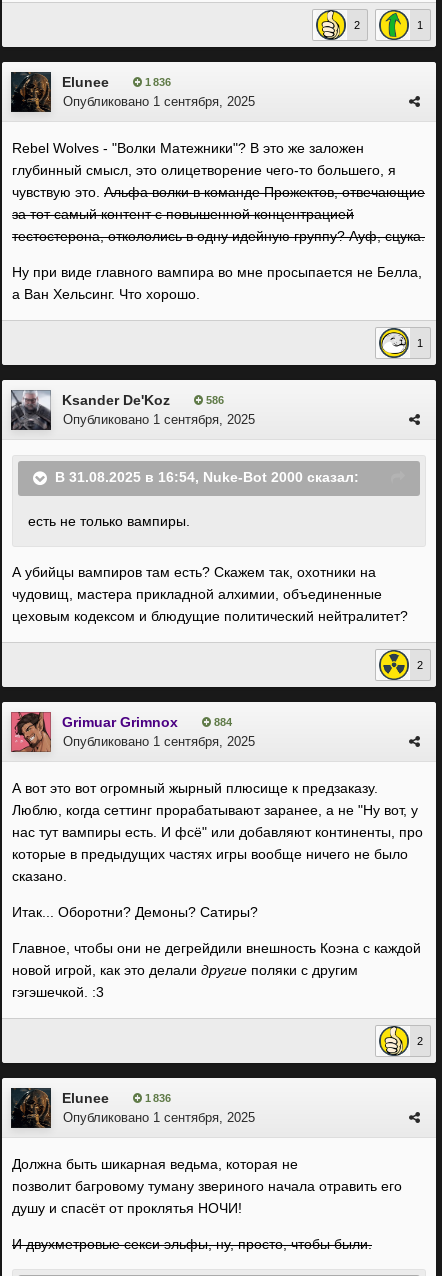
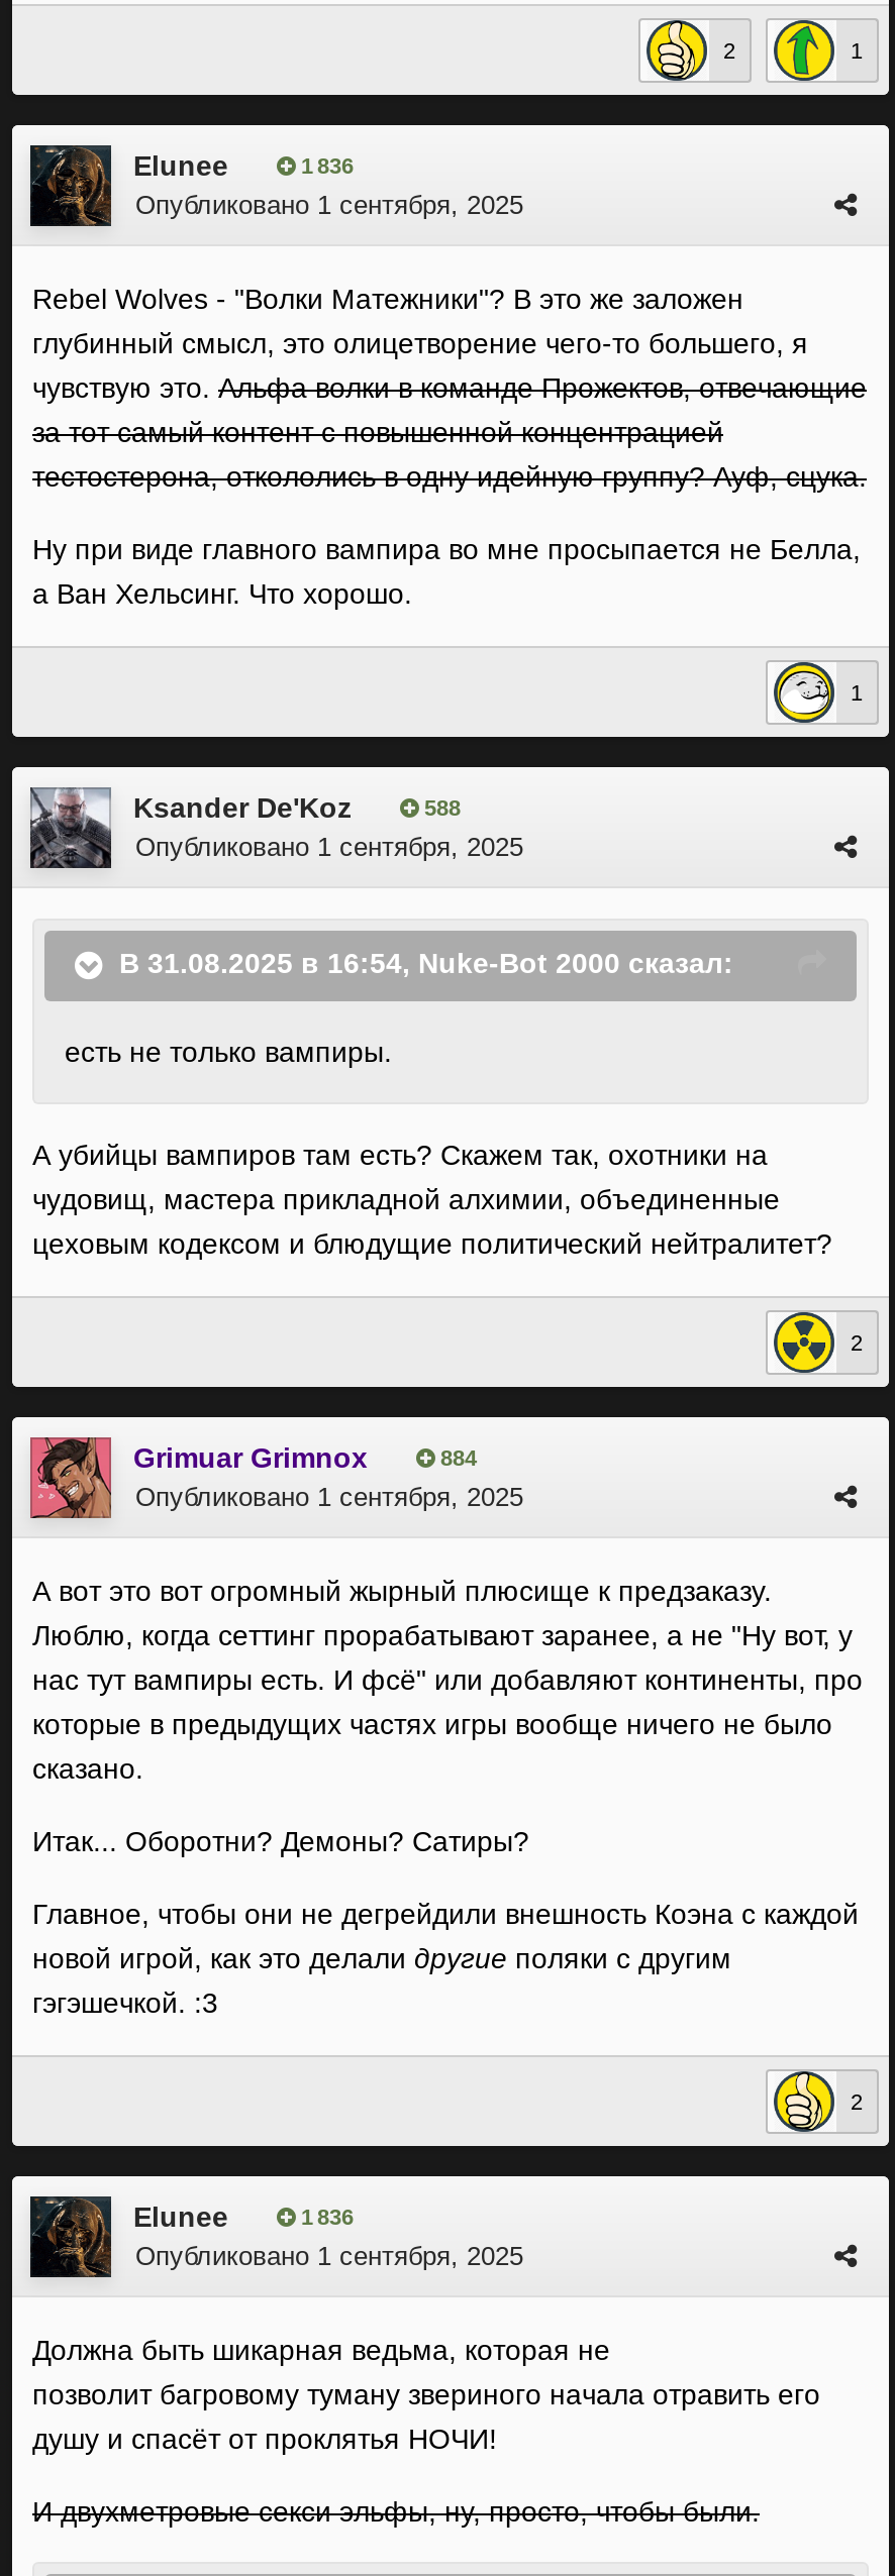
- 586
+ 588
